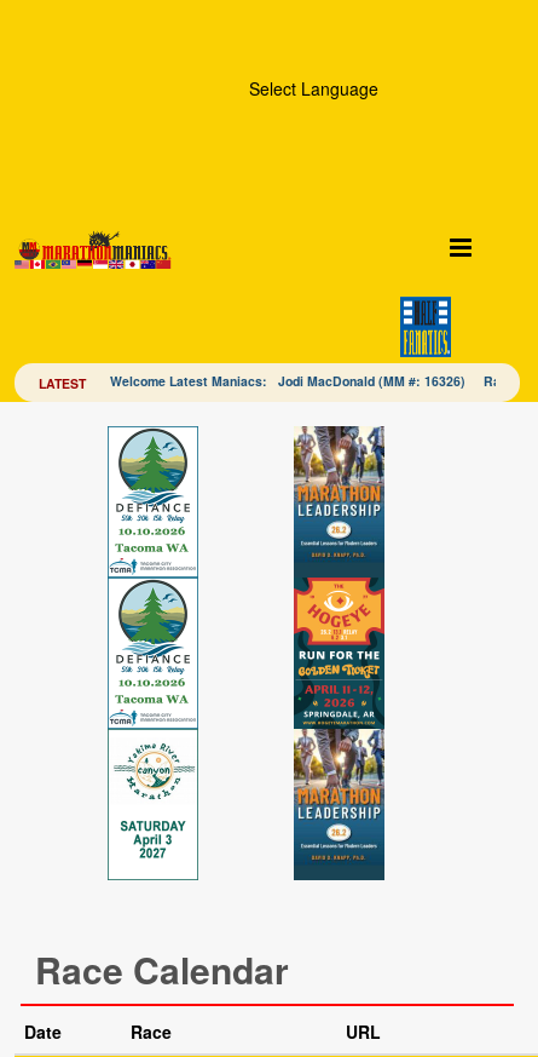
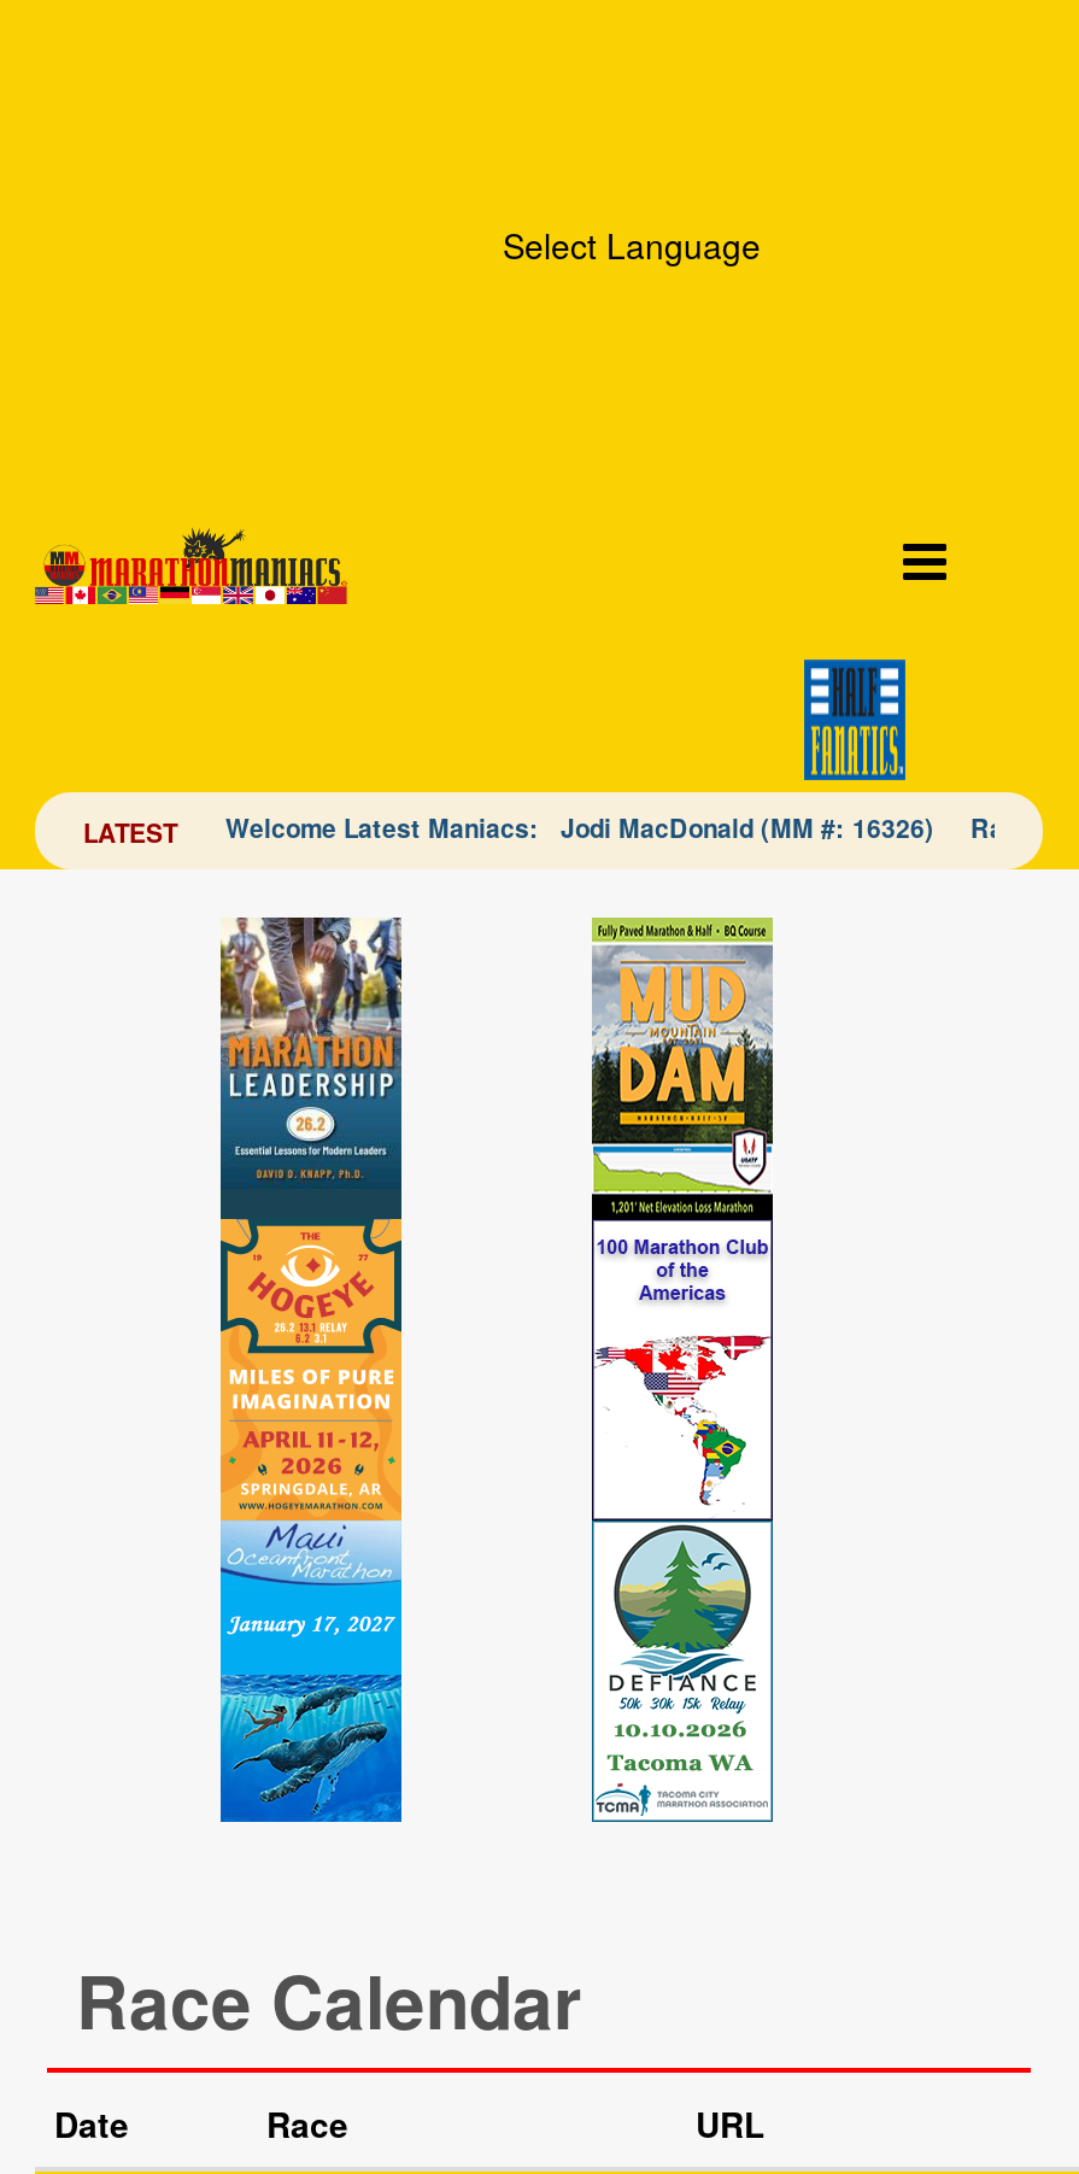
- [image]
+ [image]

- [image]
+ [image]
